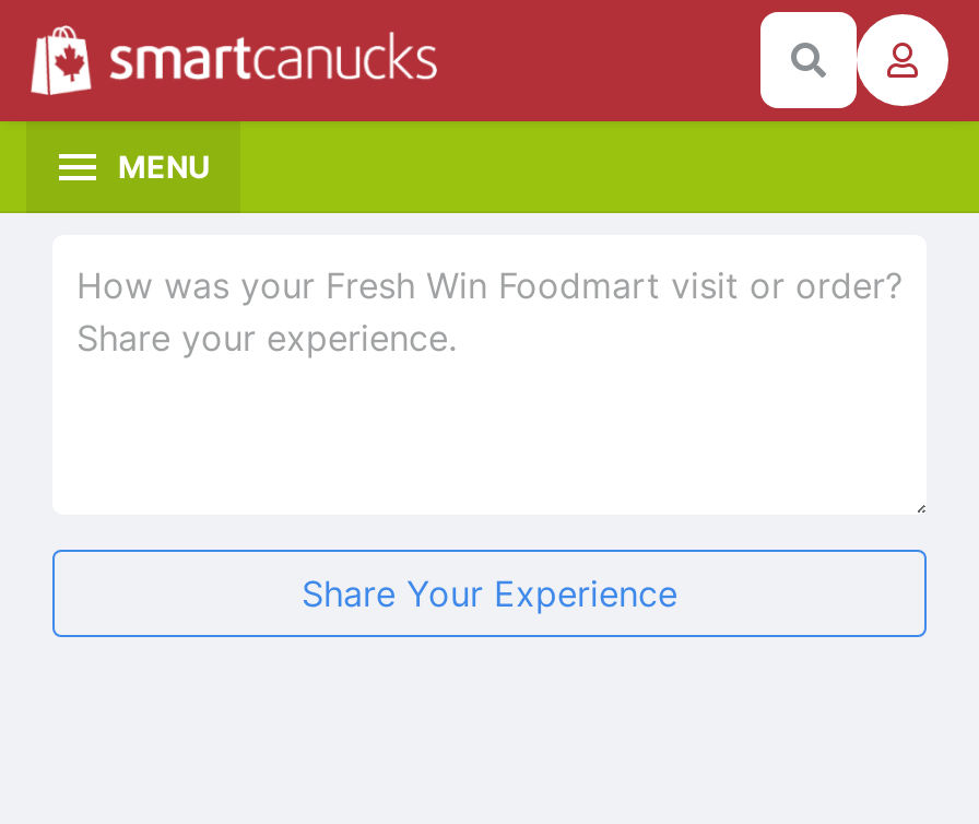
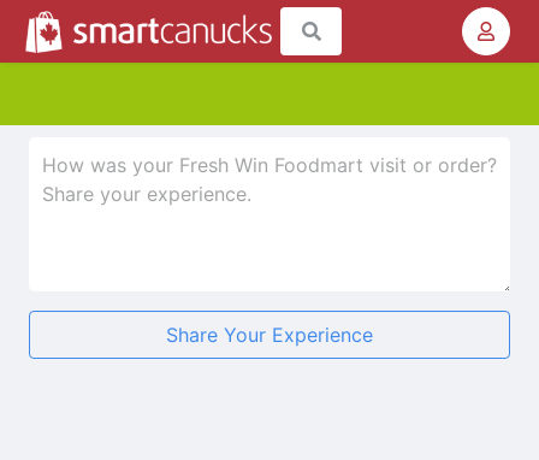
- [image]
+ [image]

- MENU
